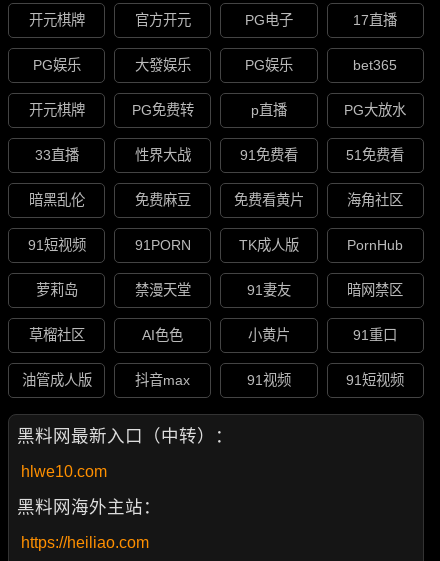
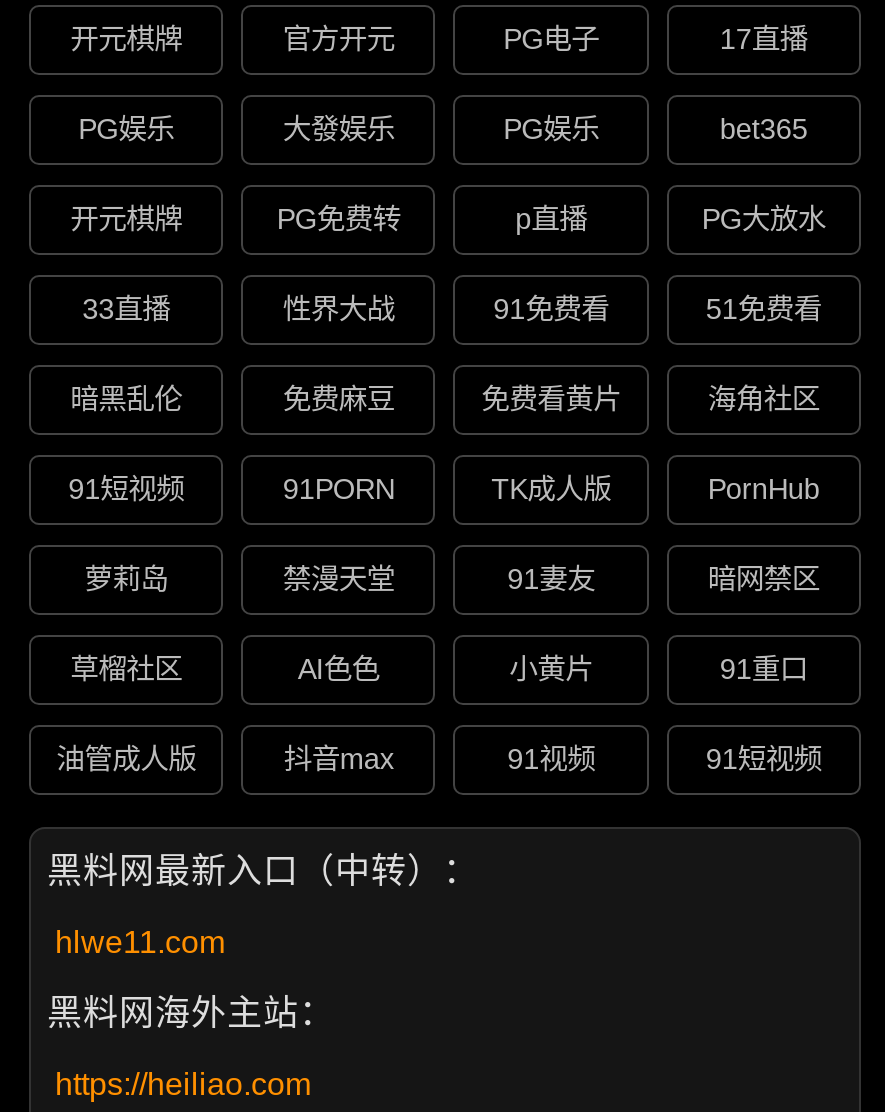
- hlwe10.com
+ hlwe11.com
